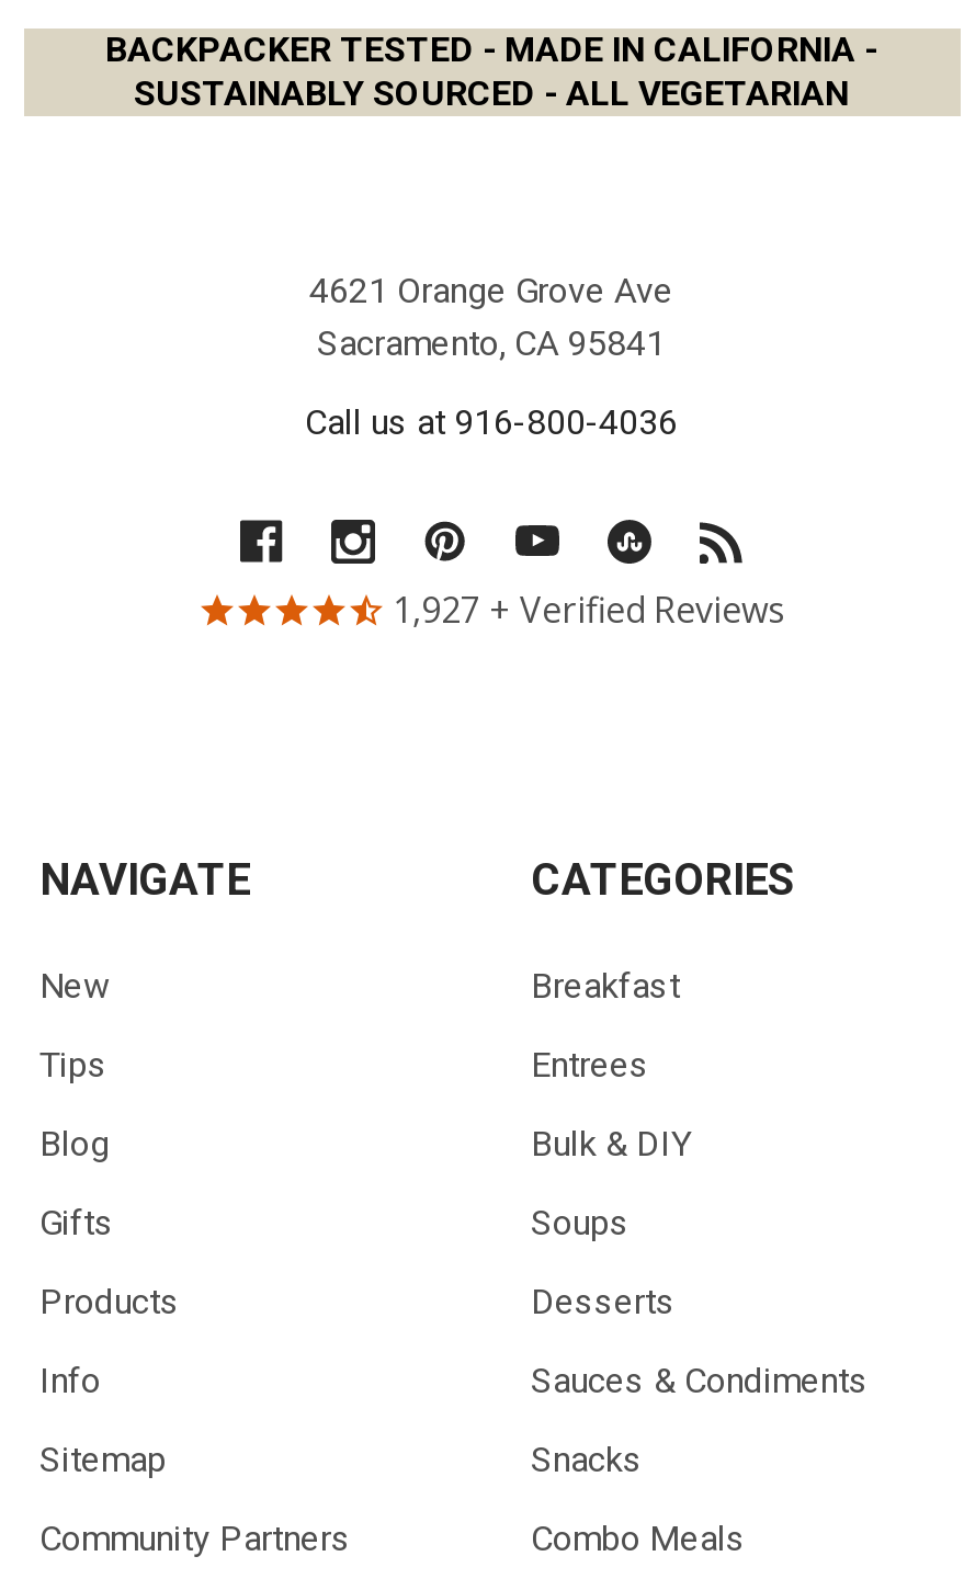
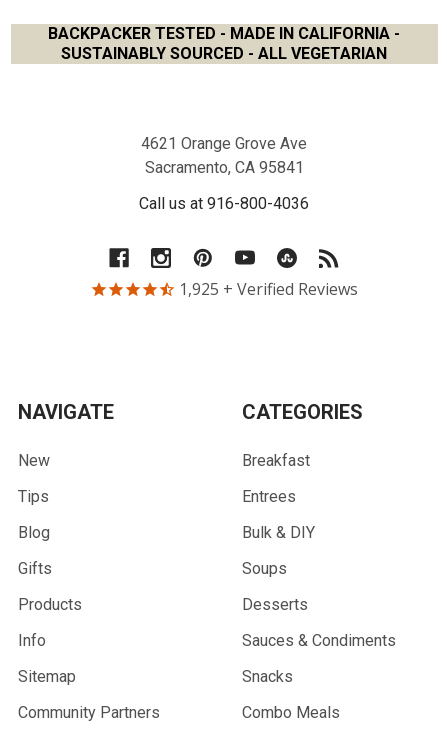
- 1,927 + Verified Reviews
+ 1,925 + Verified Reviews
